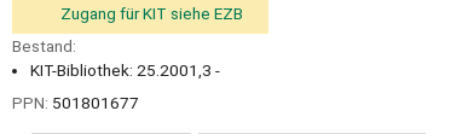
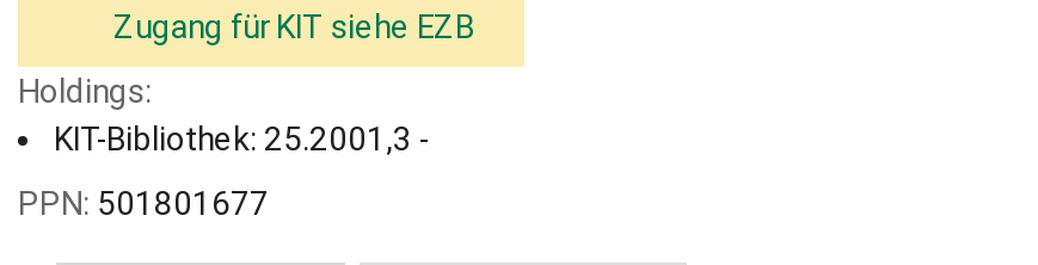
- Bestand:
+ Holdings:
